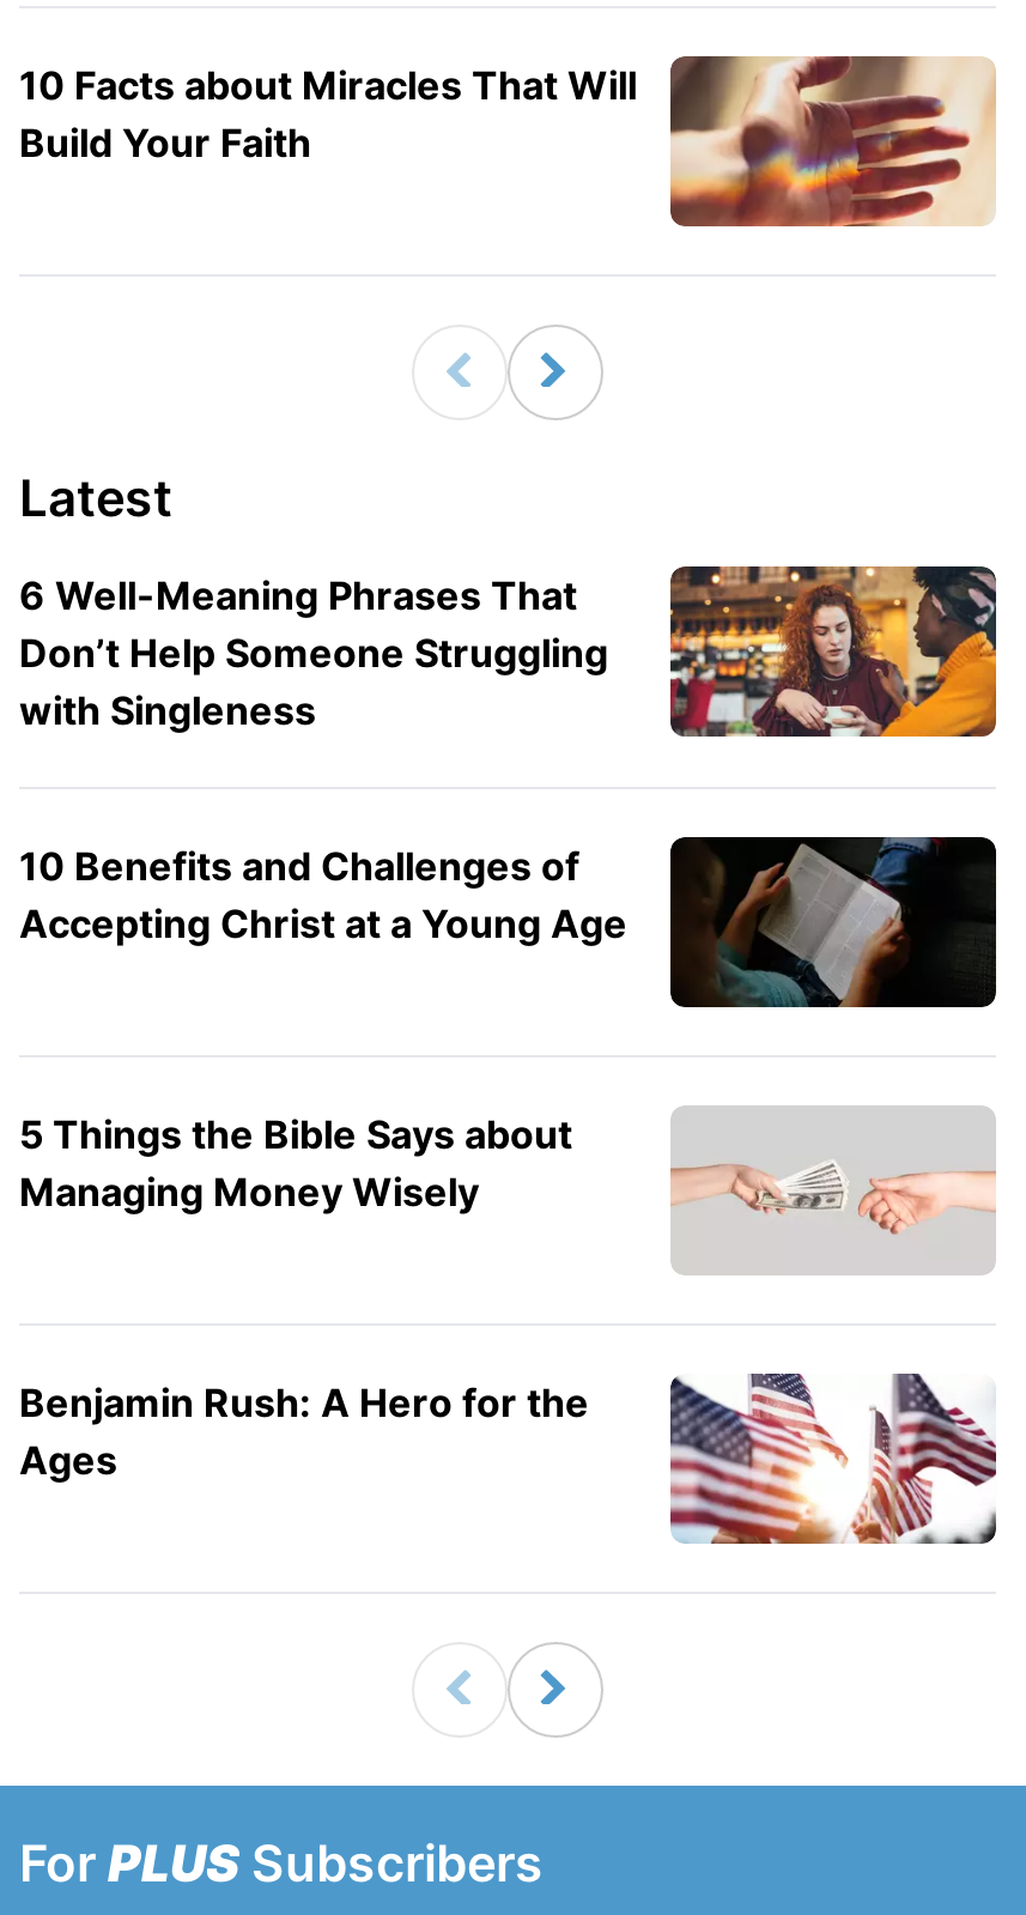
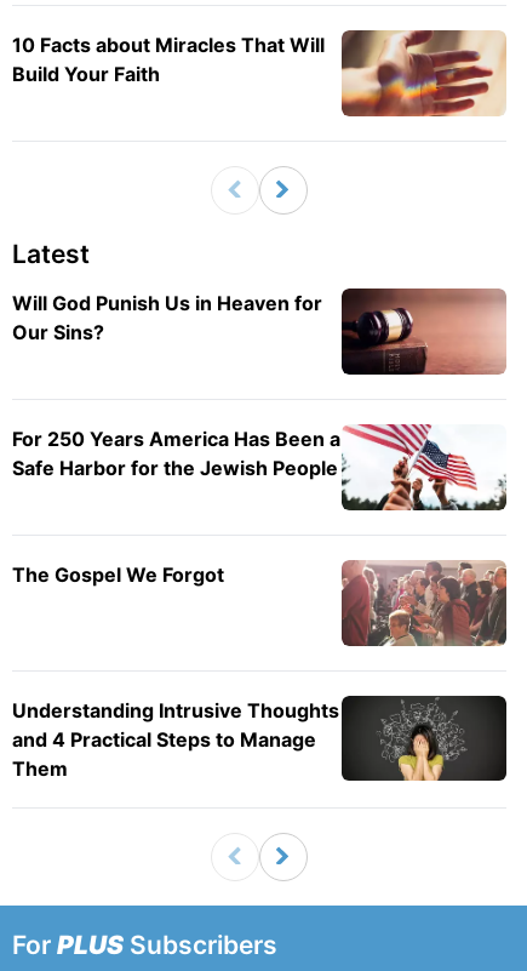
- [image]
- 6 Well-Meaning Phrases That
- Don’t Help Someone Struggling
- with Singleness
+ [image]
+ Will God Punish Us in Heaven for
+ Our Sins?

- [image]
- 10 Benefits and Challenges of
- Accepting Christ at a Young Age
+ [image]
+ For 250 Years America Has Been a
+ Safe Harbor for the Jewish People

- 5 Things the Bible Says about
- Managing Money Wisely
+ The Gospel We Forgot

- [image]
+ [image]

- [image]
- Benjamin Rush: A Hero for the
- Ages
+ [image]
+ Understanding Intrusive Thoughts
+ and 4 Practical Steps to Manage
+ Them
